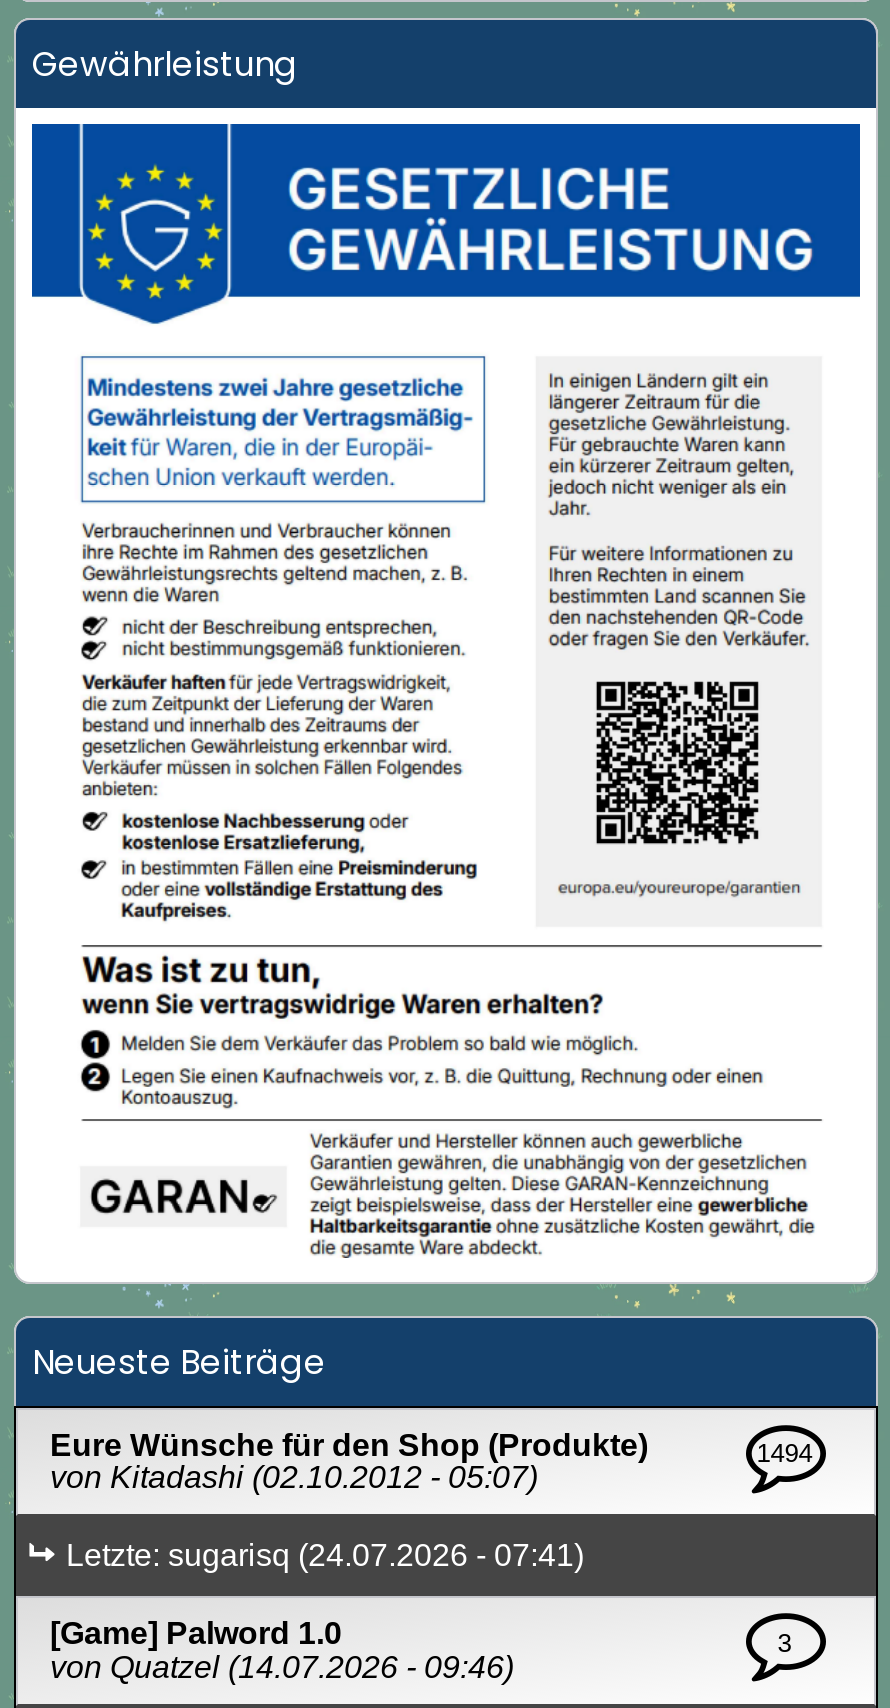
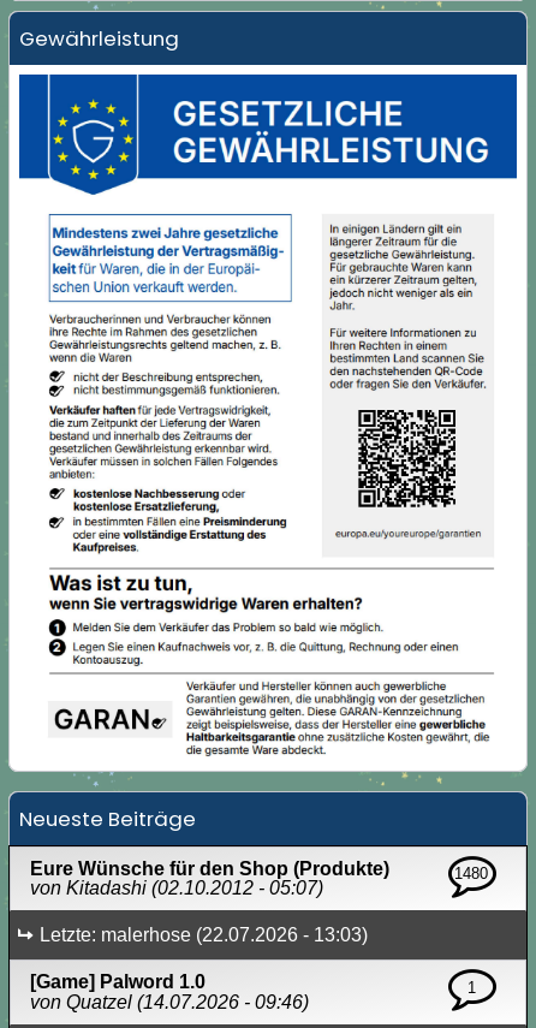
- 1494
+ 1480

- Letzte: sugarisq (24.07.2026 - 07:41)
+ Letzte: malerhose (22.07.2026 - 13:03)

- 3
+ 1
